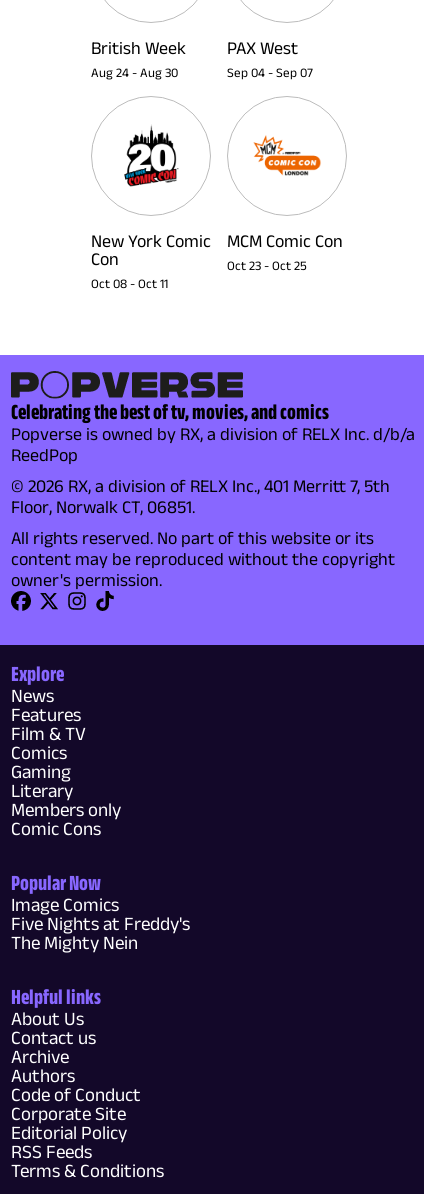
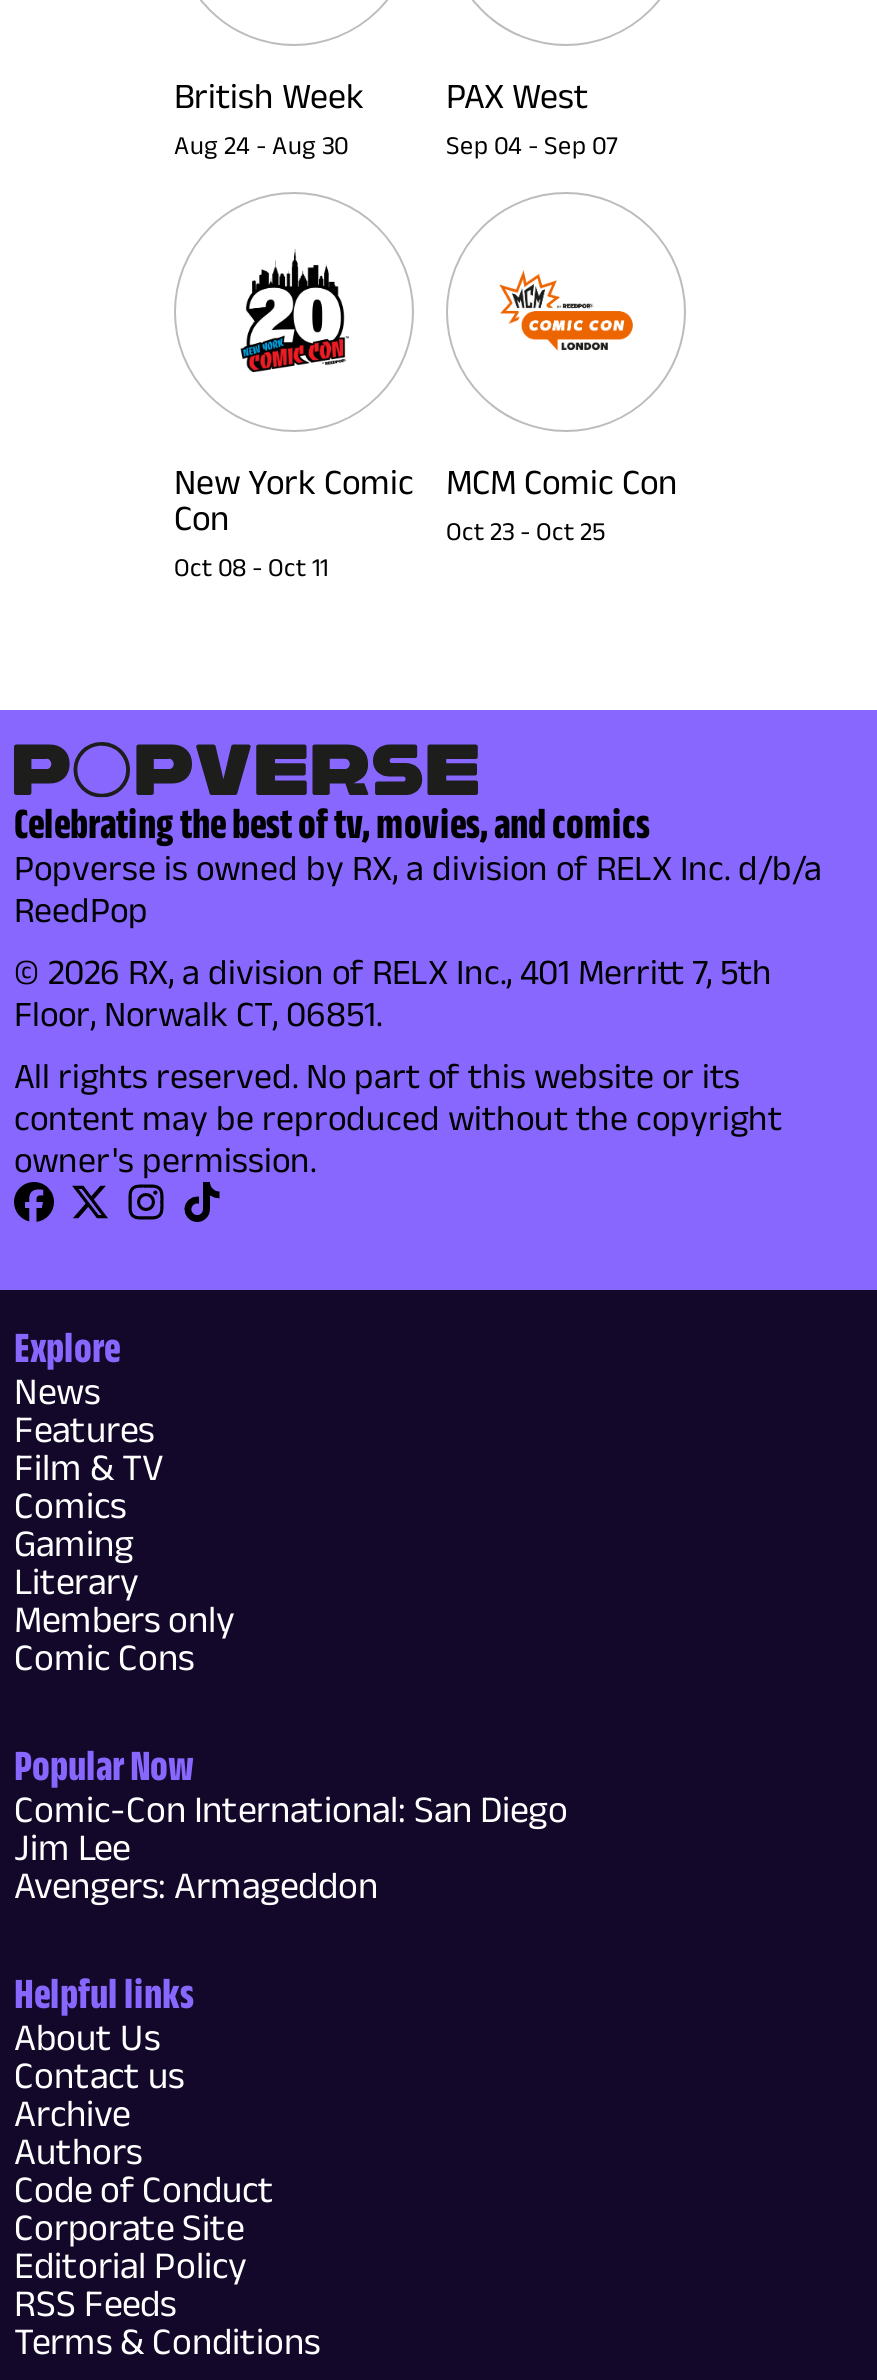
- Image Comics
- Five Nights at Freddy's
- The Mighty Nein
+ Comic-Con International: San Diego
+ Jim Lee
+ Avengers: Armageddon
